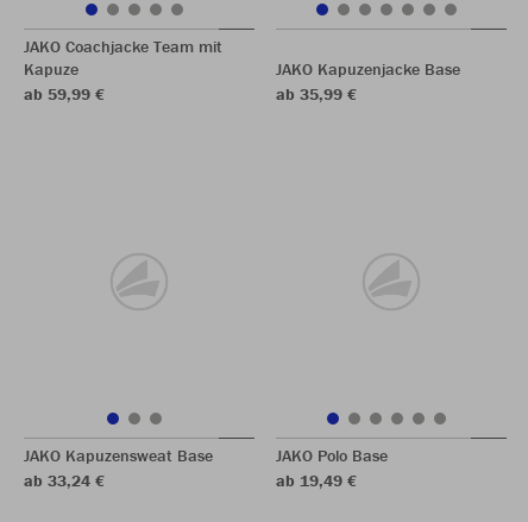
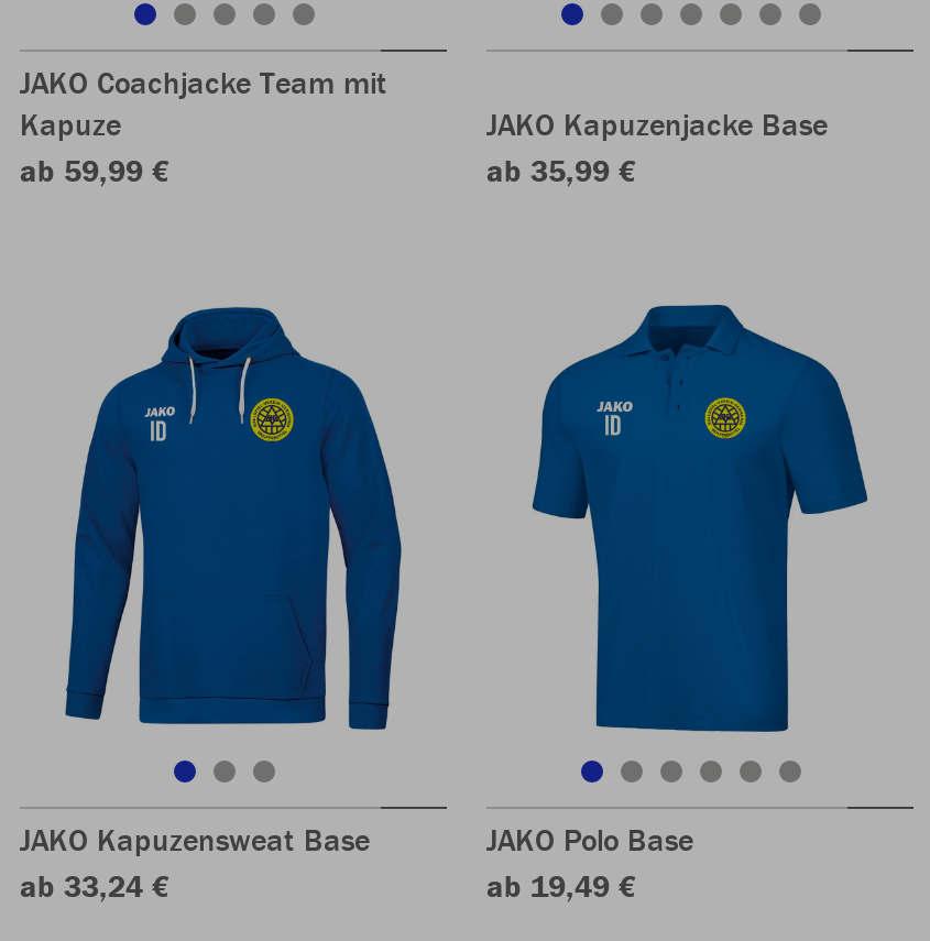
+ [image]

+ [image]
